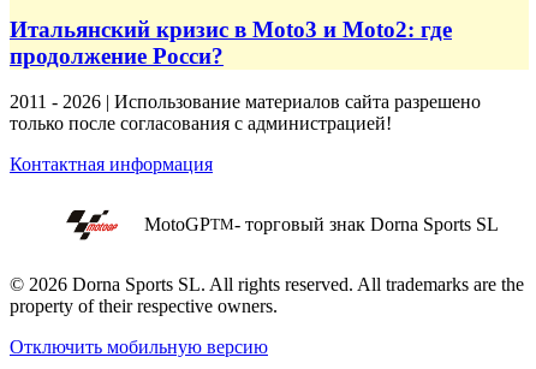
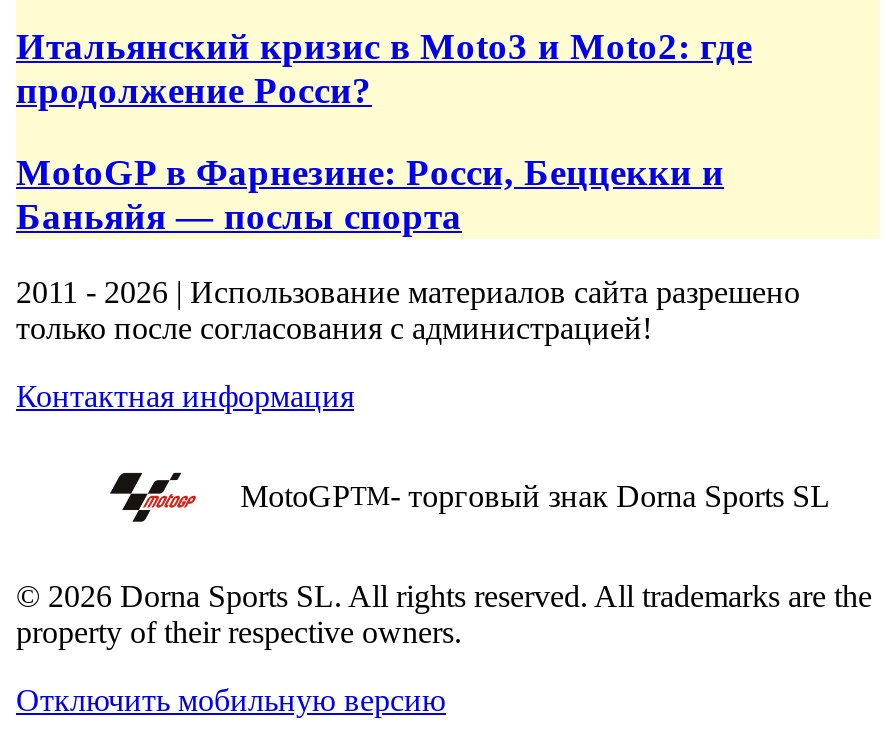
+ MotoGP в Фарнезине: Росси, Беццекки и
+ Баньяйя — послы спорта
